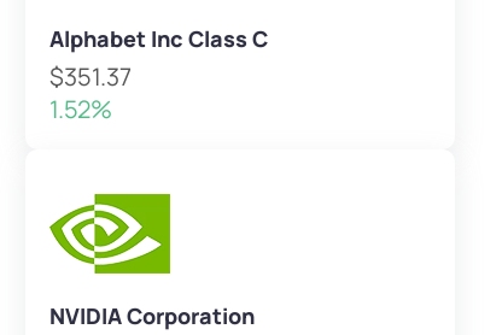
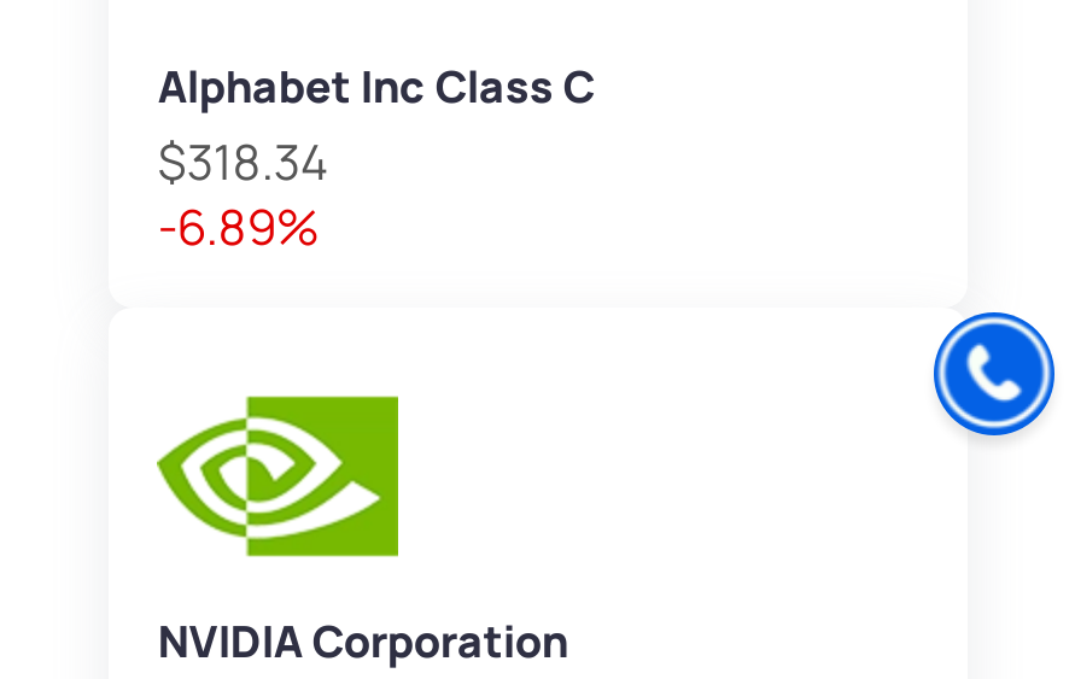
- $351.37
+ $318.34

+ [image]

- 1.52%
+ -6.89%
